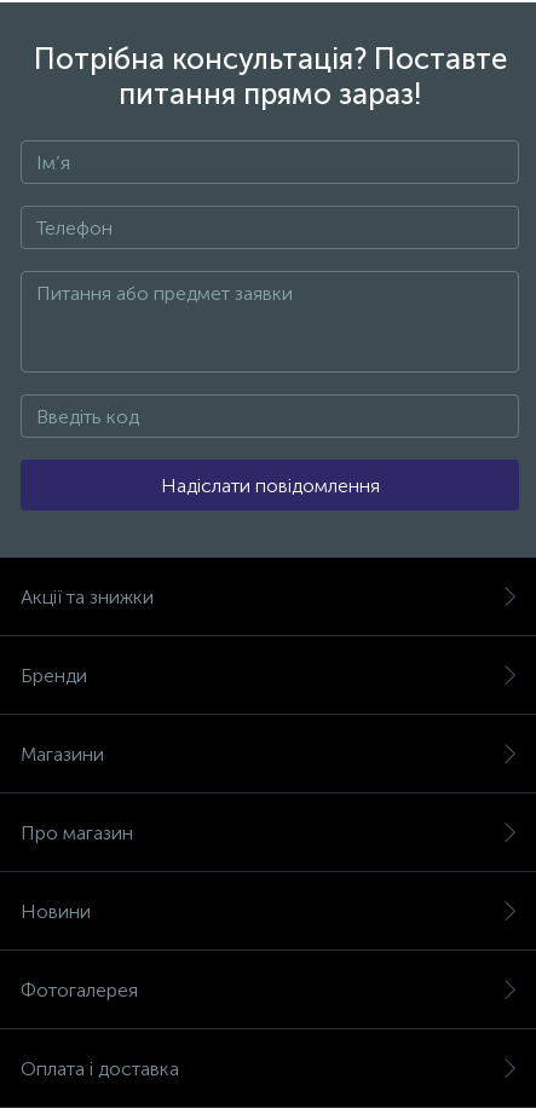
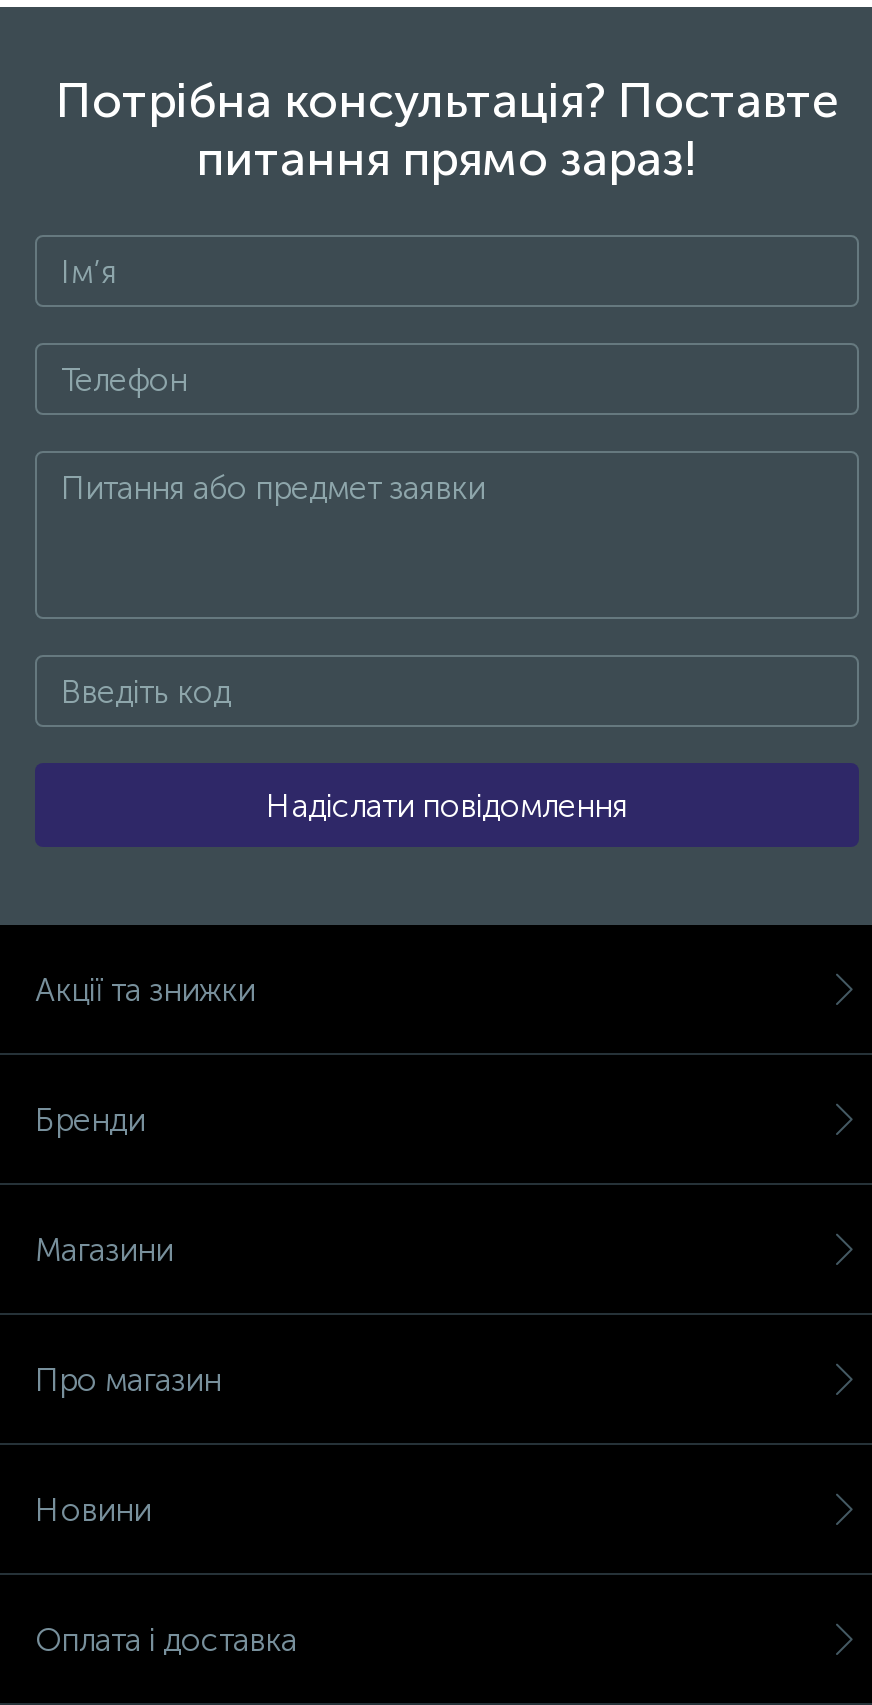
- Фотогалерея
